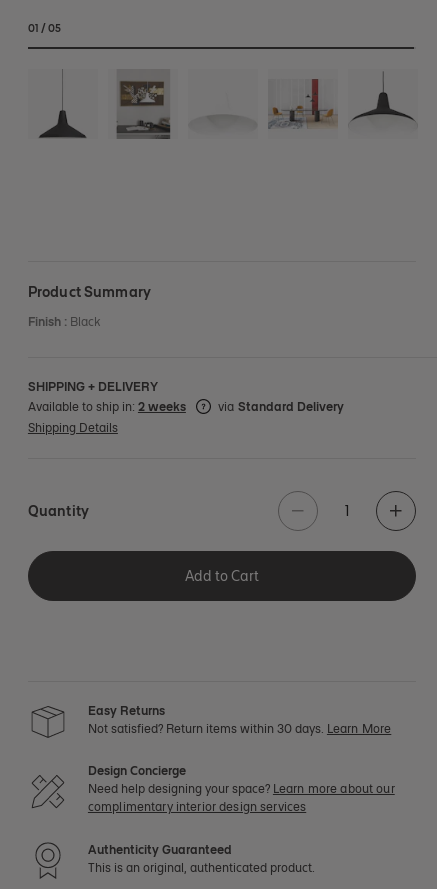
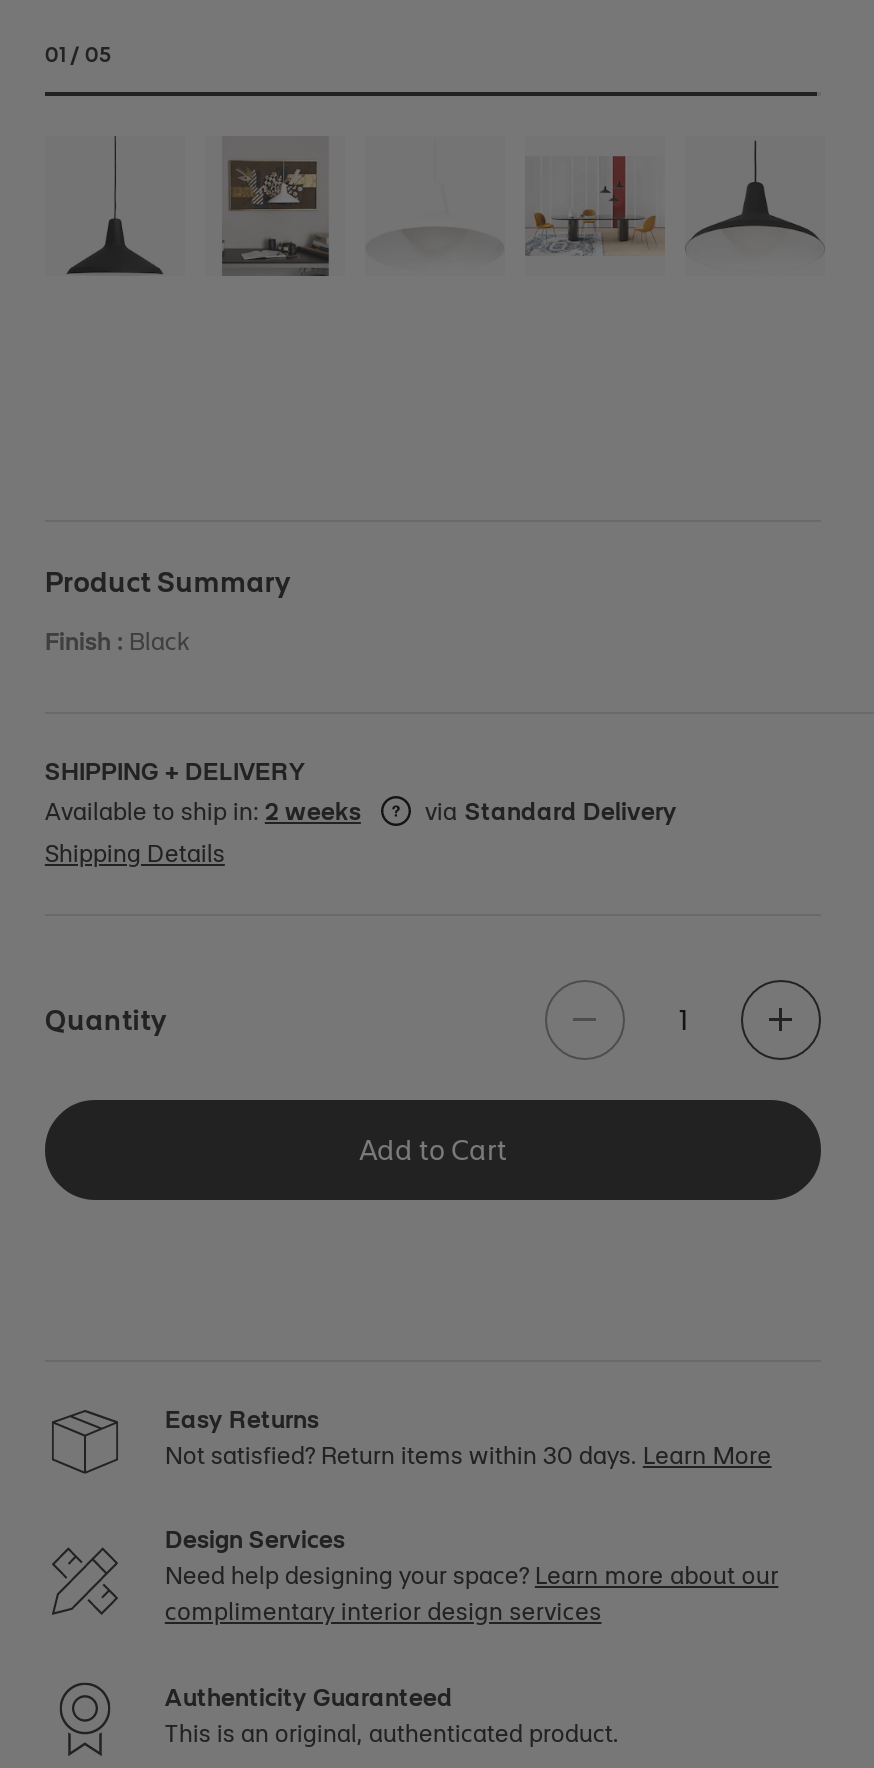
- Design Concierge
+ Design Services
